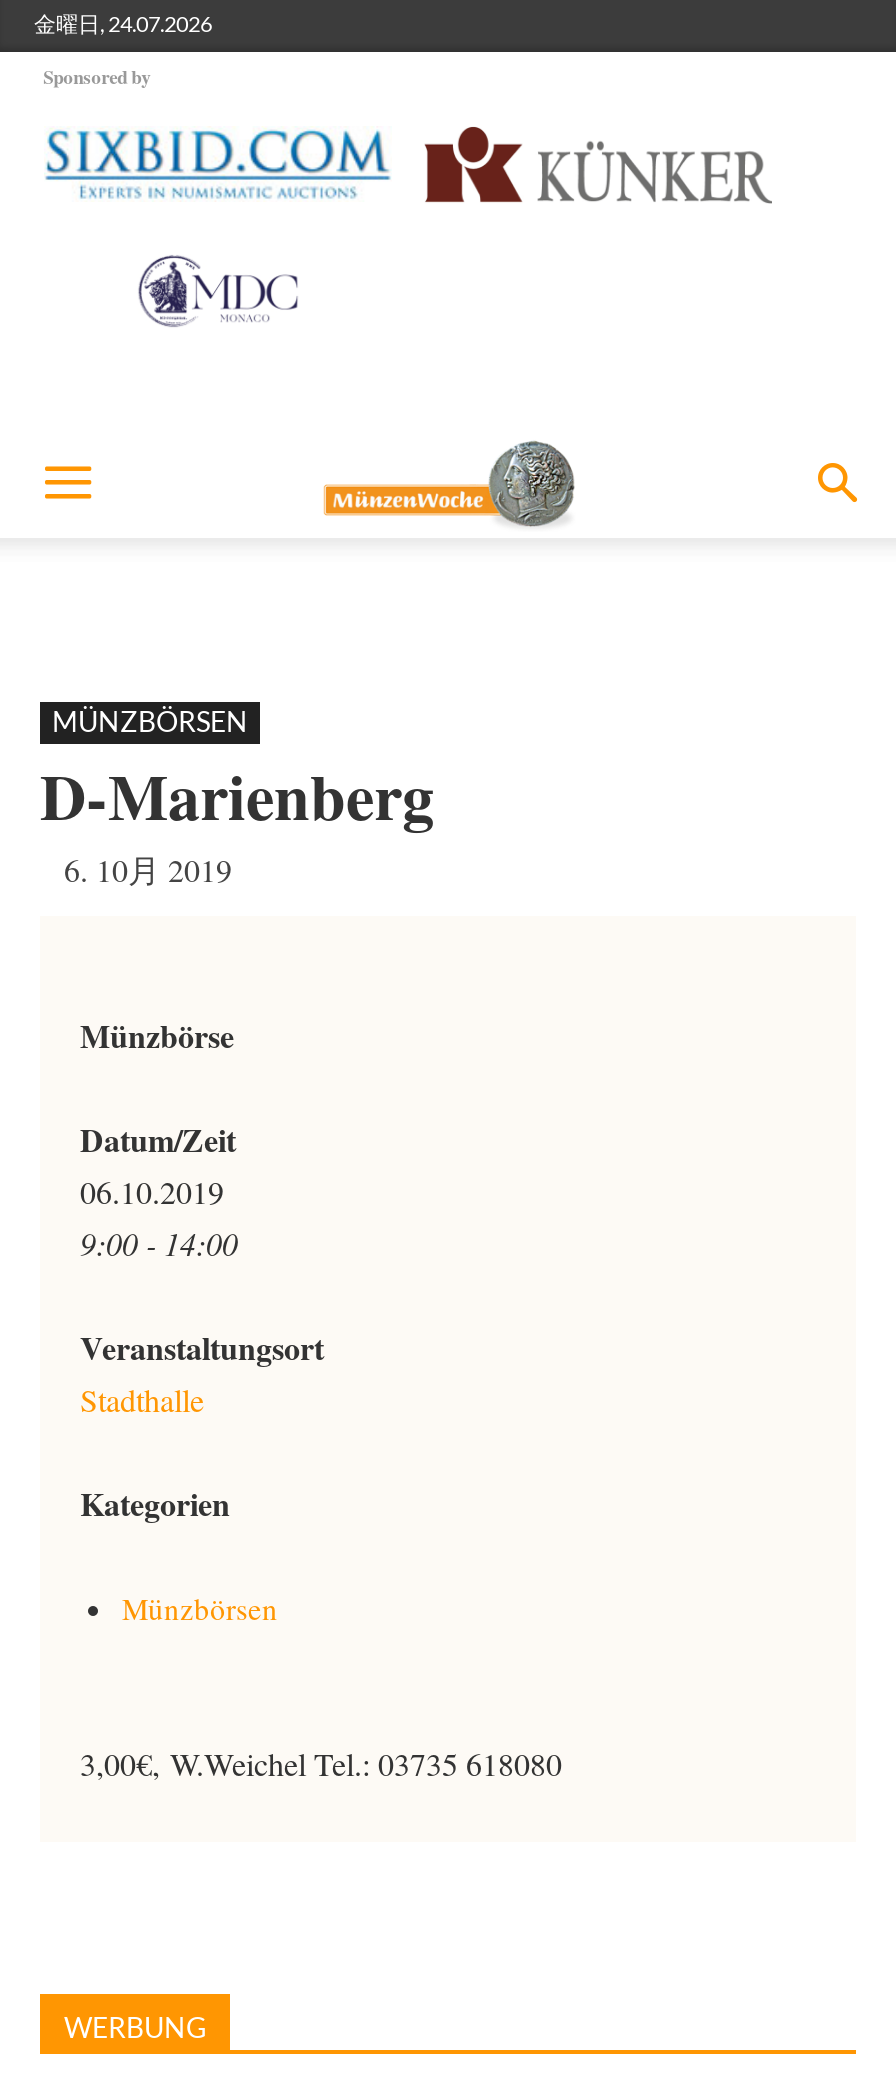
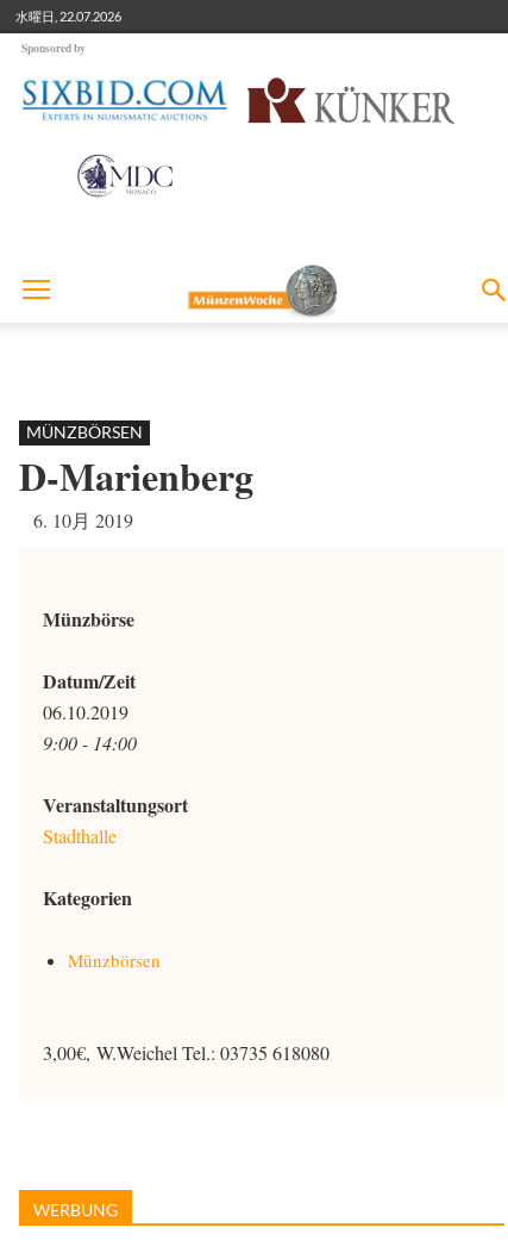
- 金曜日, 24.07.2026
+ 水曜日, 22.07.2026
